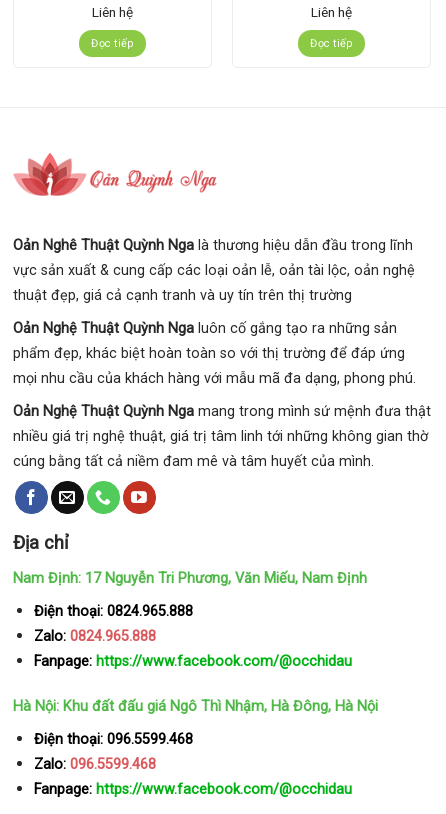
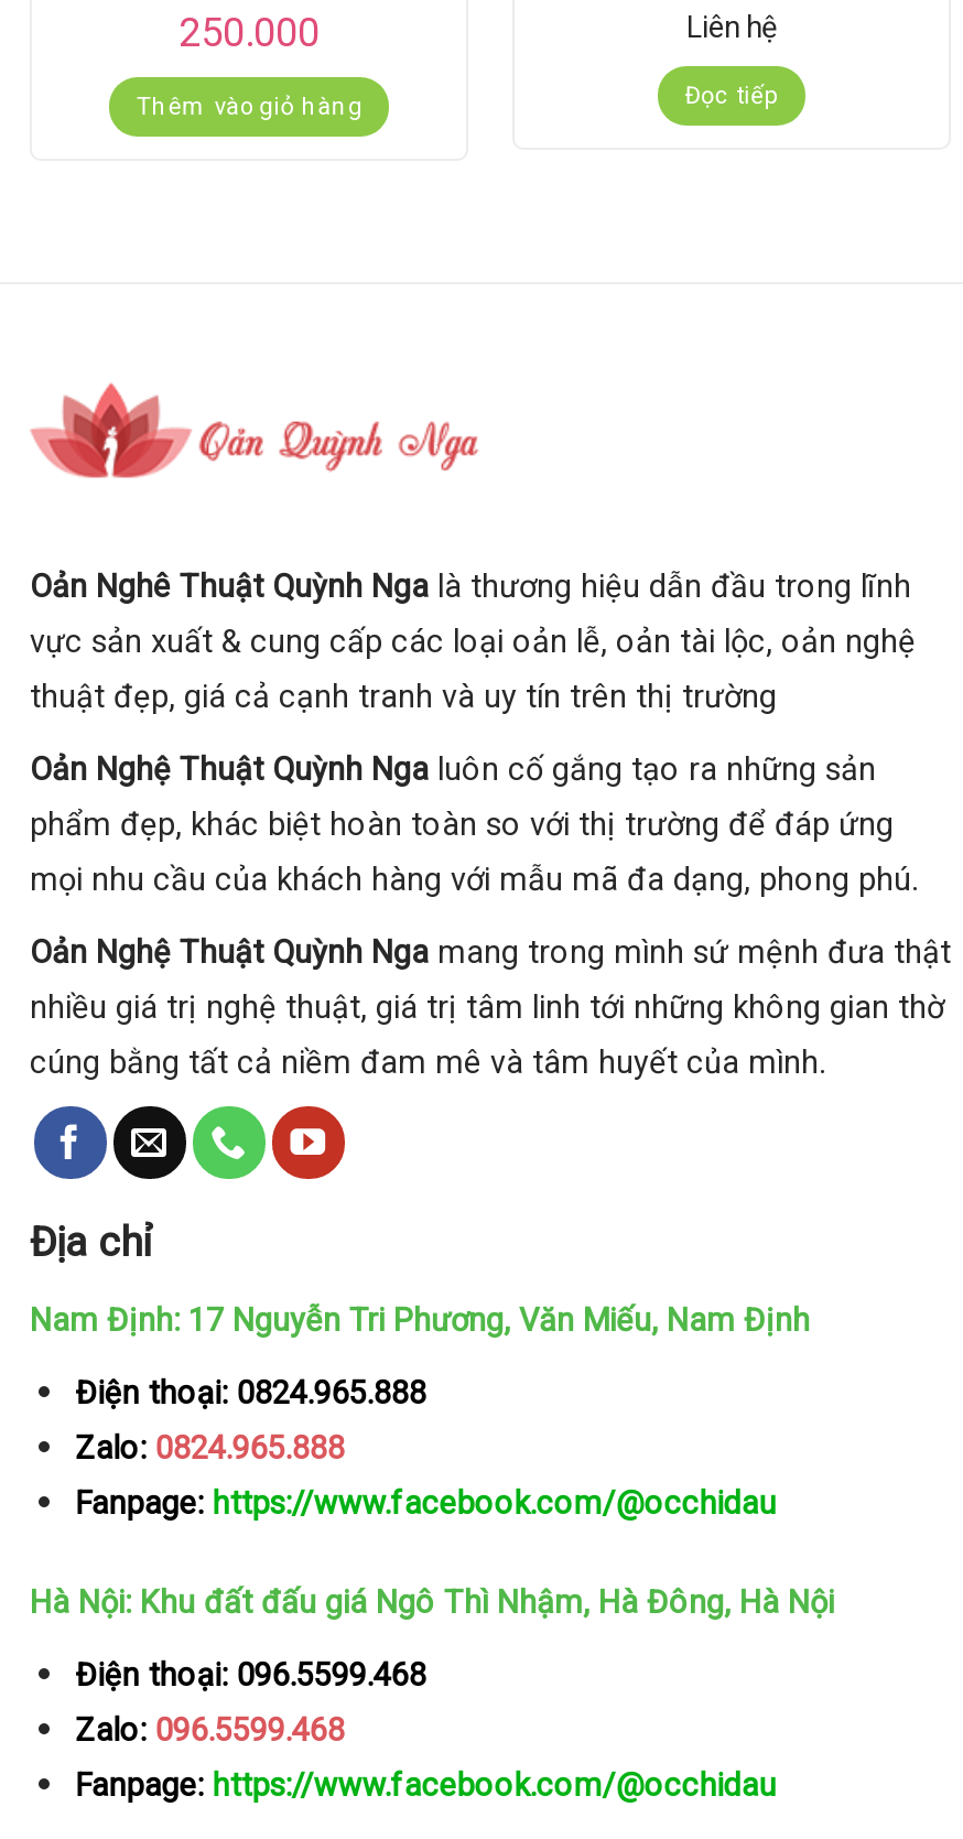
- Liên hệ
+ 250.000

- Đọc tiếp
+ Thêm vào giỏ hàng
